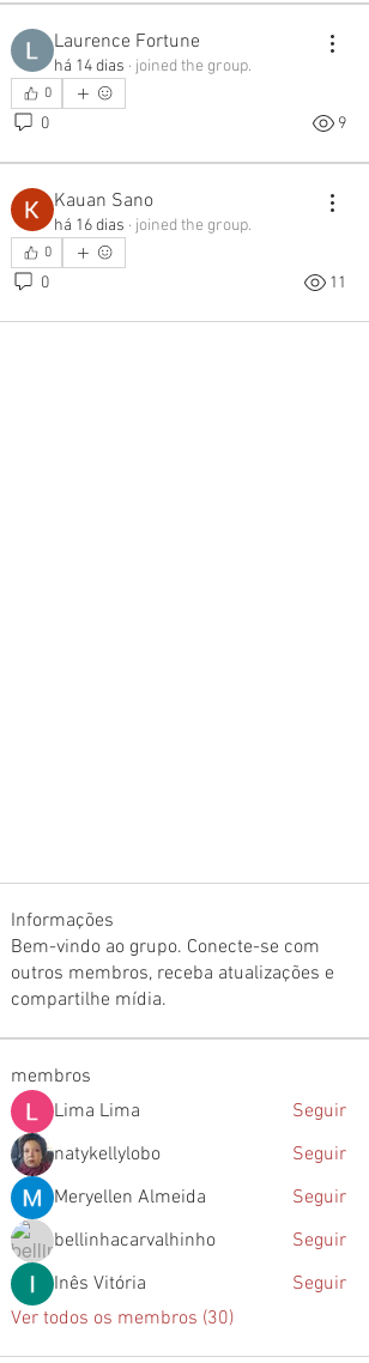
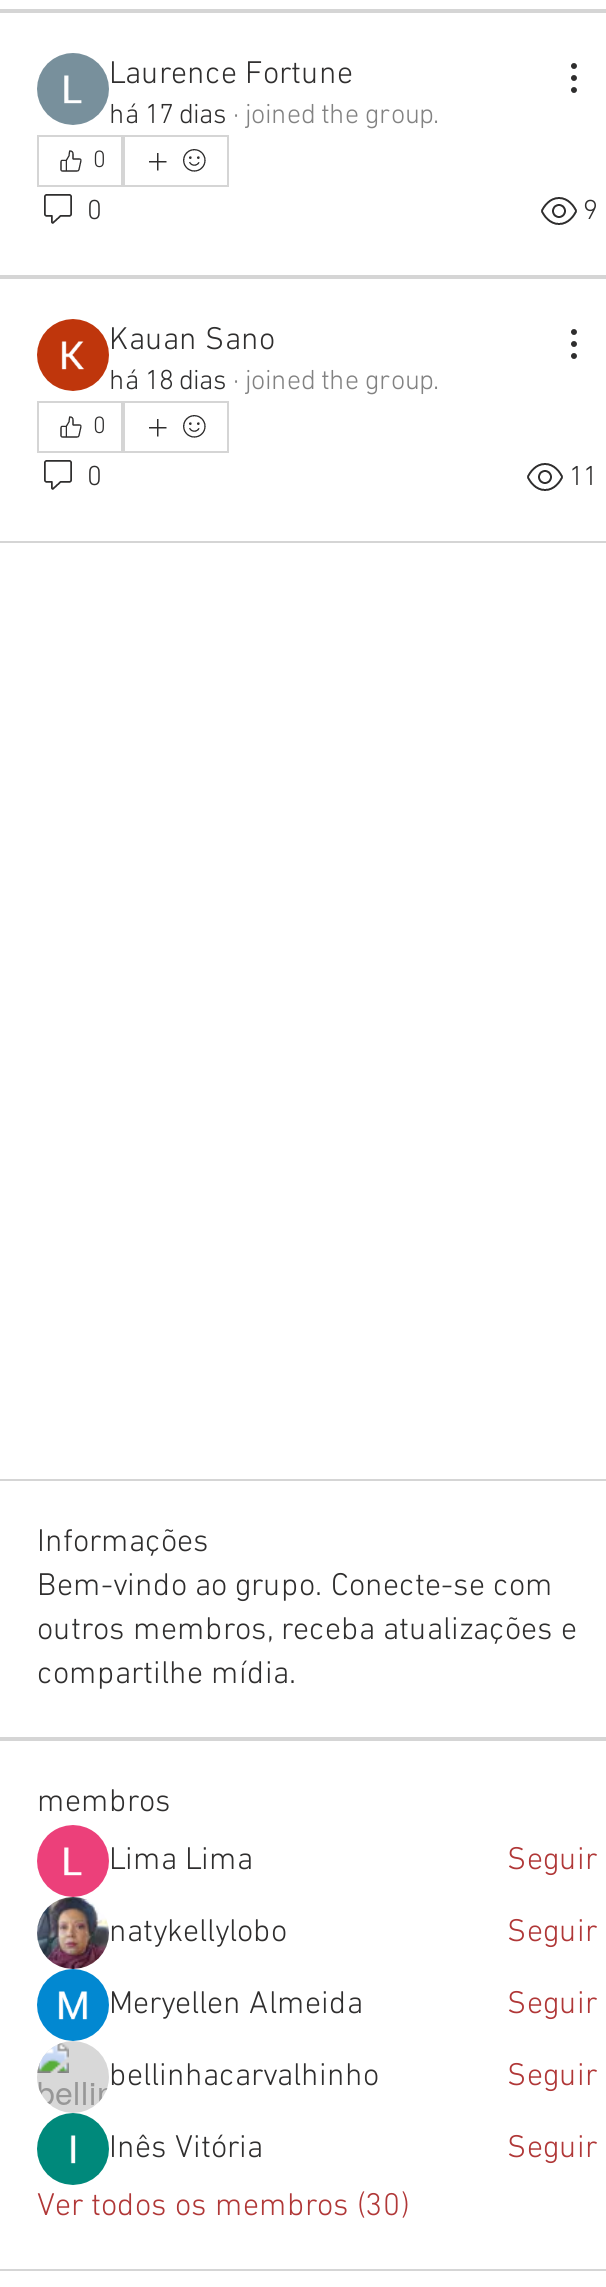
- há 14 dias · joined the group.
+ há 17 dias · joined the group.

- há 16 dias · joined the group.
+ há 18 dias · joined the group.
